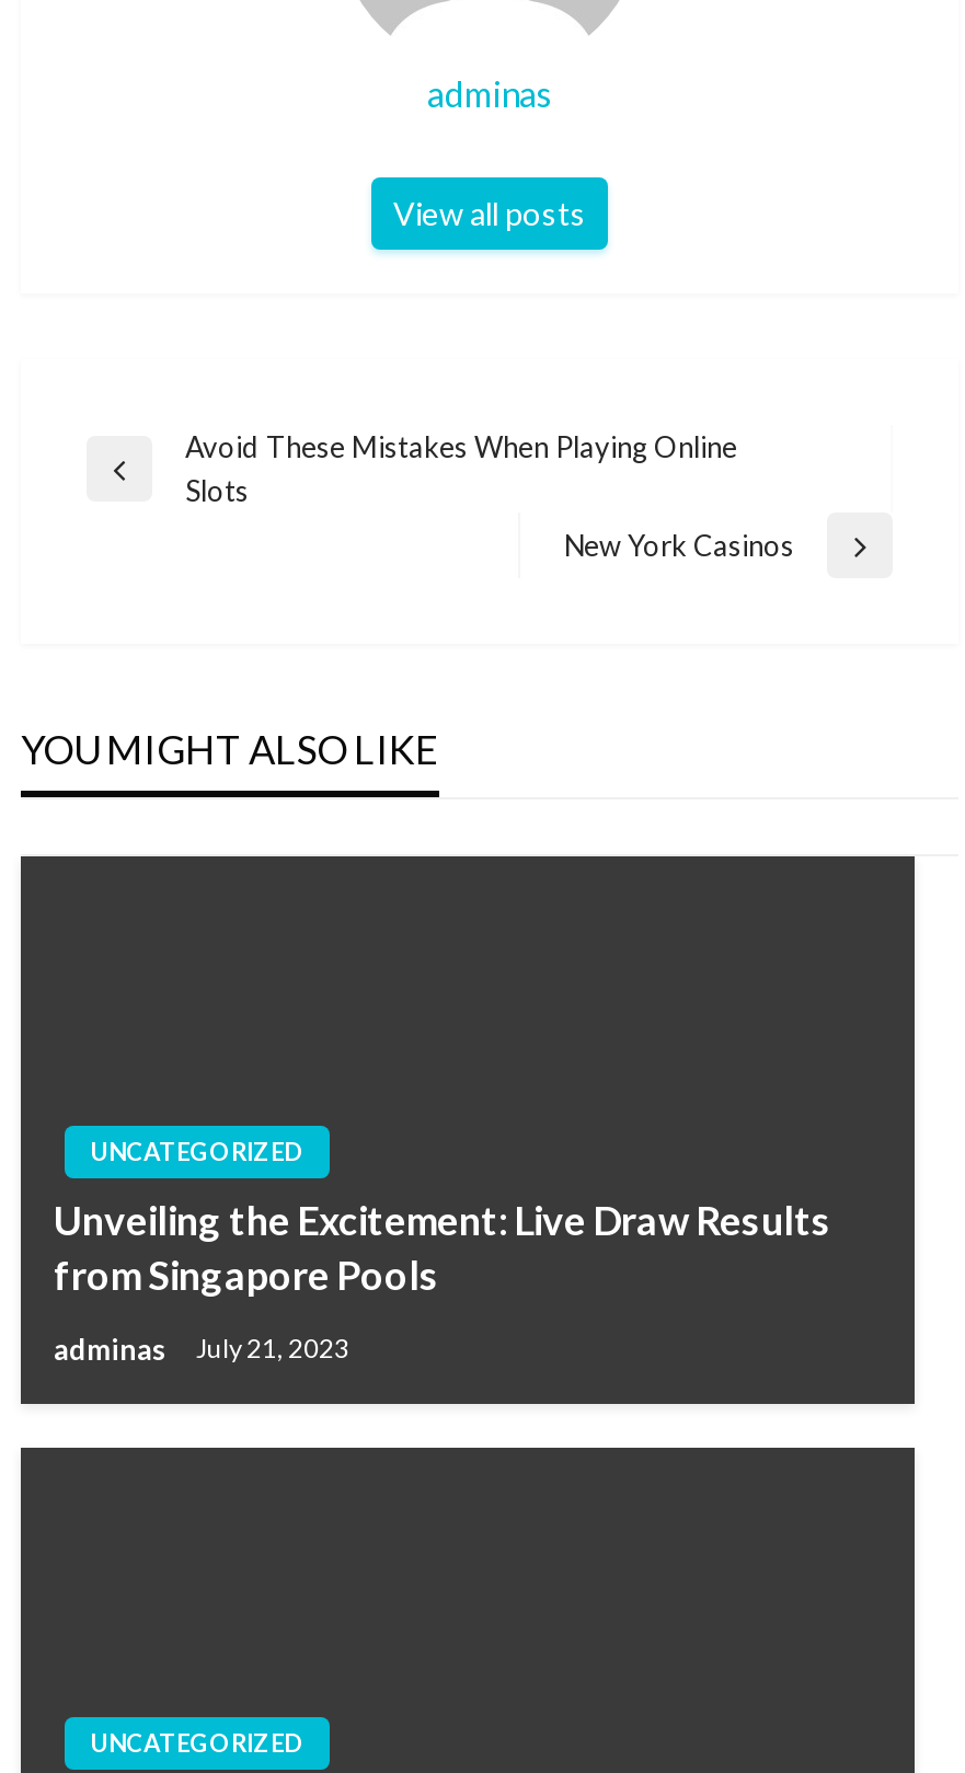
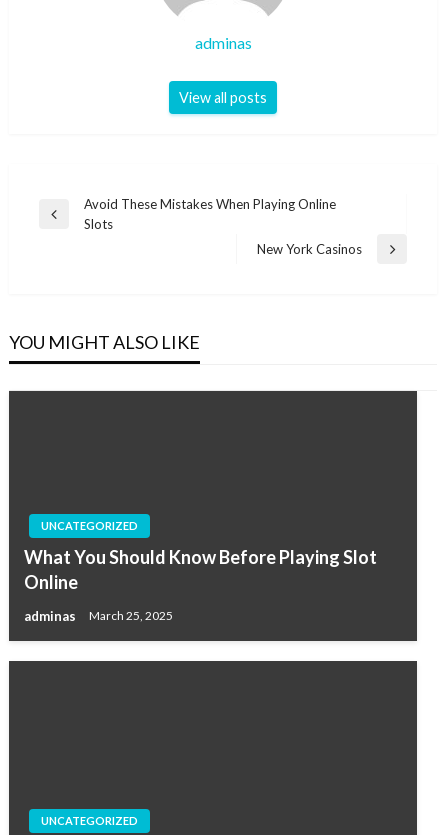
- Unveiling the Excitement: Live Draw Results
- from Singapore Pools
+ What You Should Know Before Playing Slot
+ Online

- adminas July 21, 2023
+ adminas March 25, 2025
